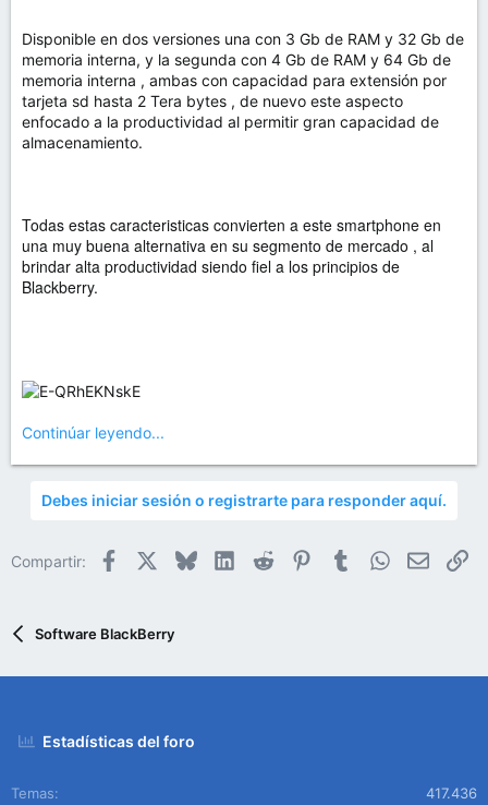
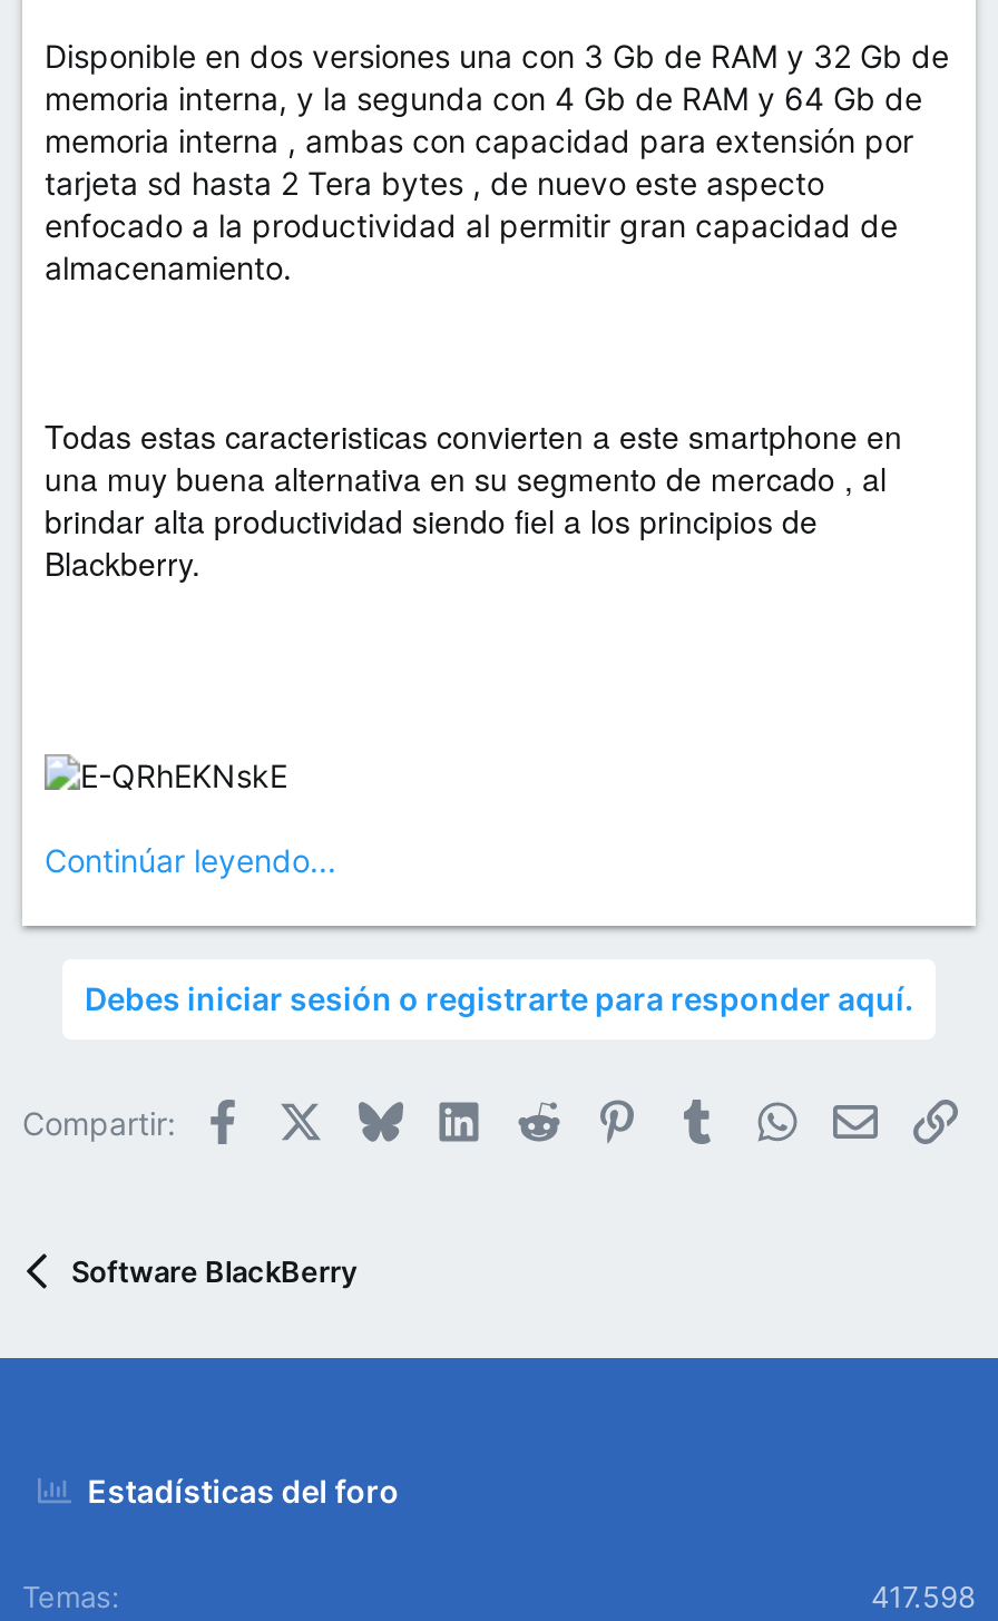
- 417.436
+ 417.598
